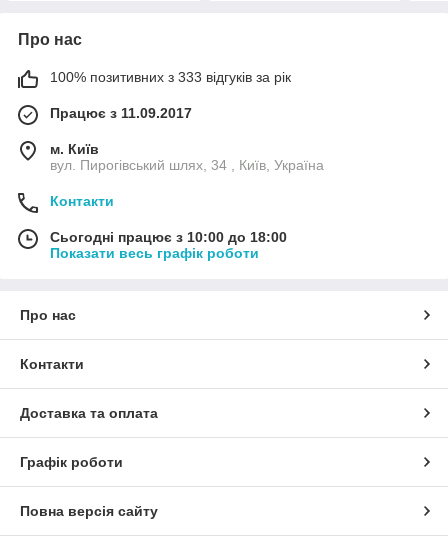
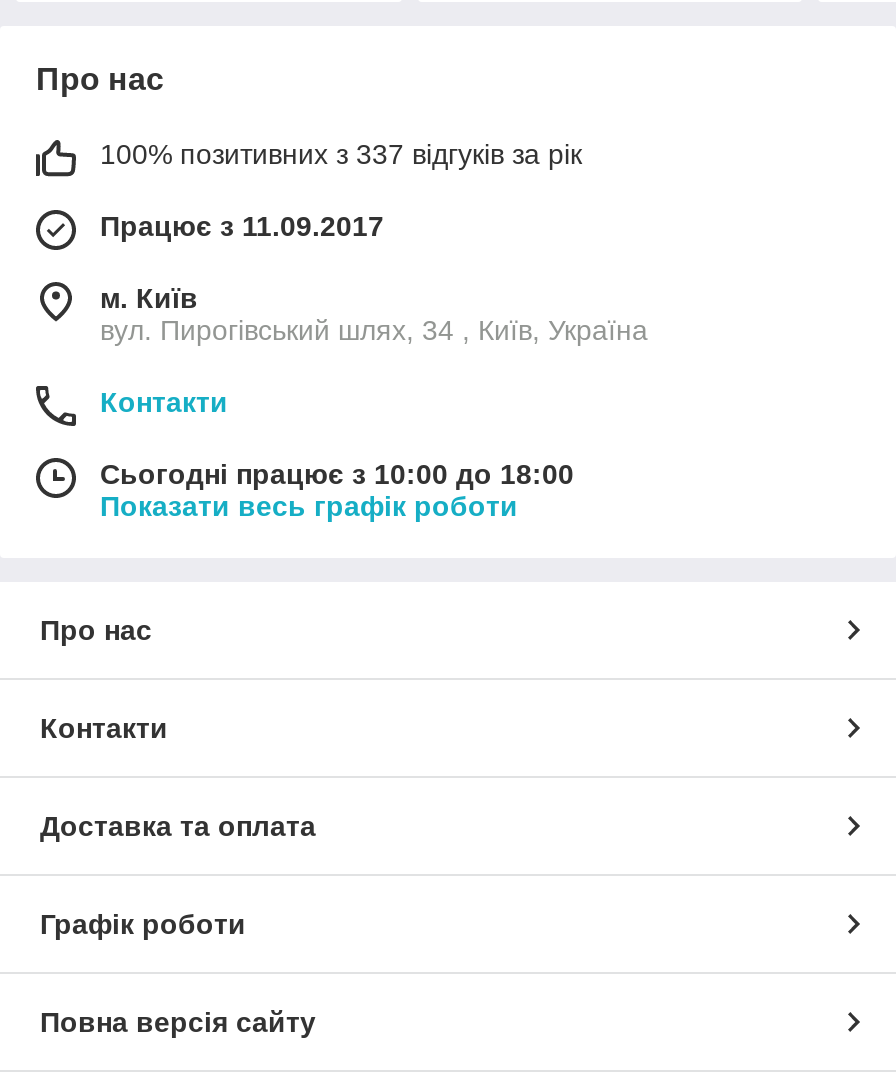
- 100% позитивних з 333 відгуків за рік
+ 100% позитивних з 337 відгуків за рік
